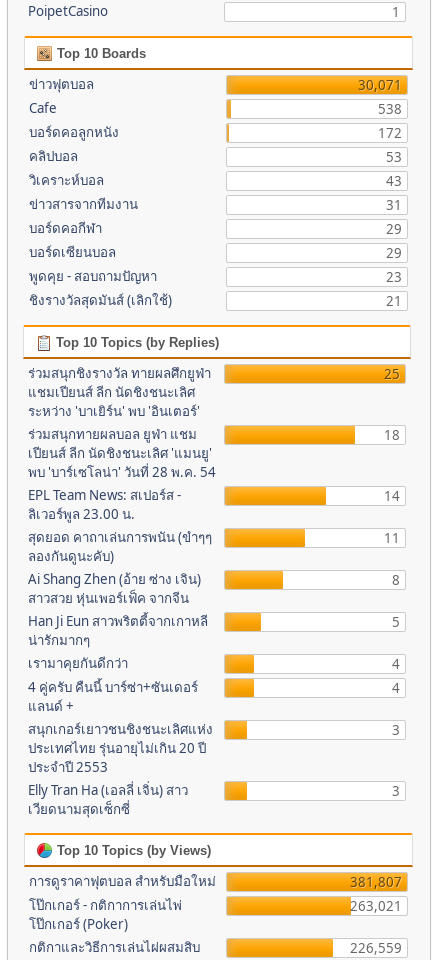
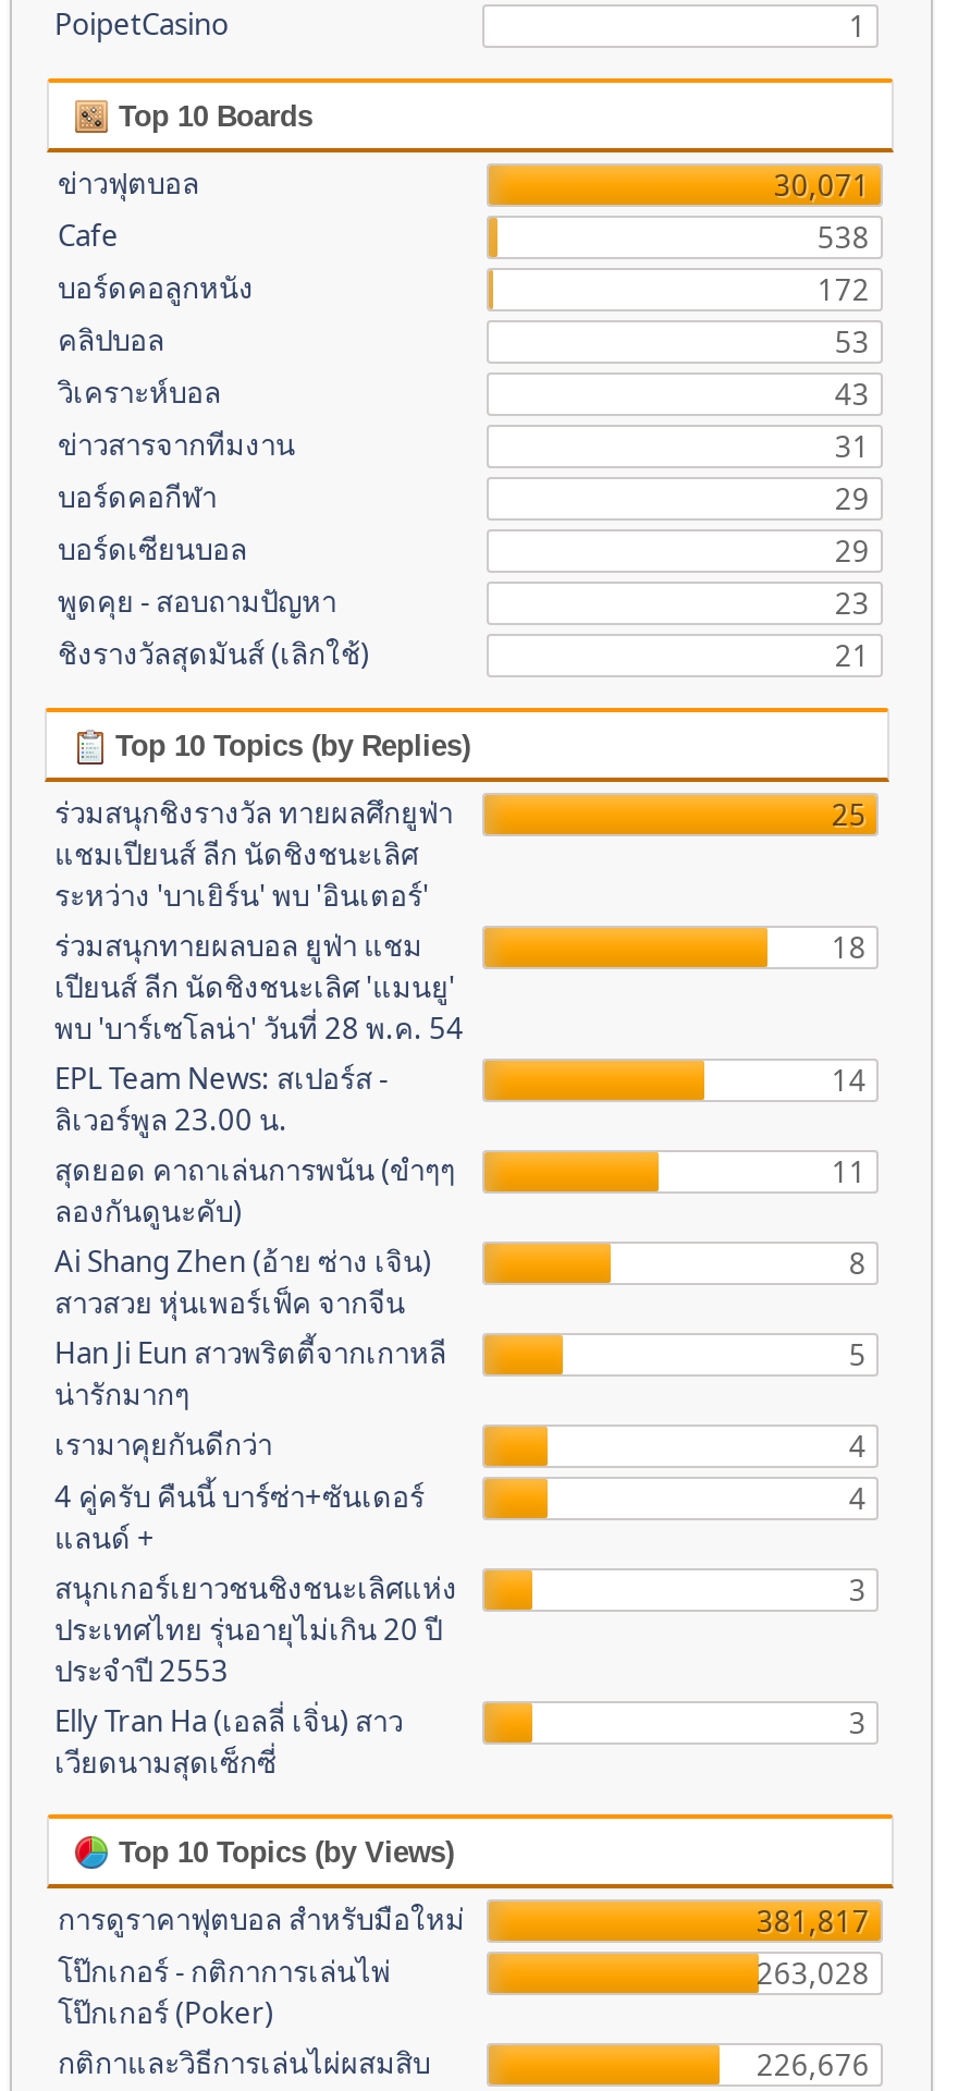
- 381,807
+ 381,817

- 263,021
+ 263,028

- 226,559
+ 226,676
